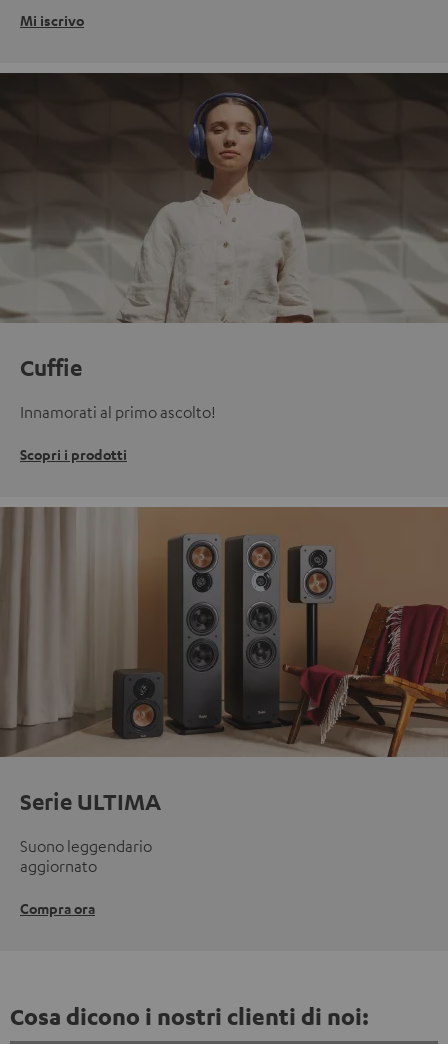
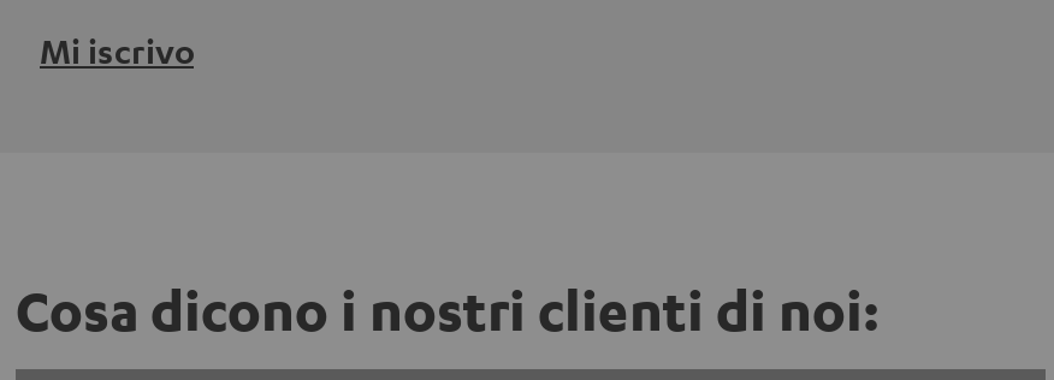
- [image]
- Cuffie
- Innamorati al primo ascolto!
- Scopri i prodotti

- [image]
- Serie ULTIMA
- Suono leggendario
- aggiornato
- Compra ora
